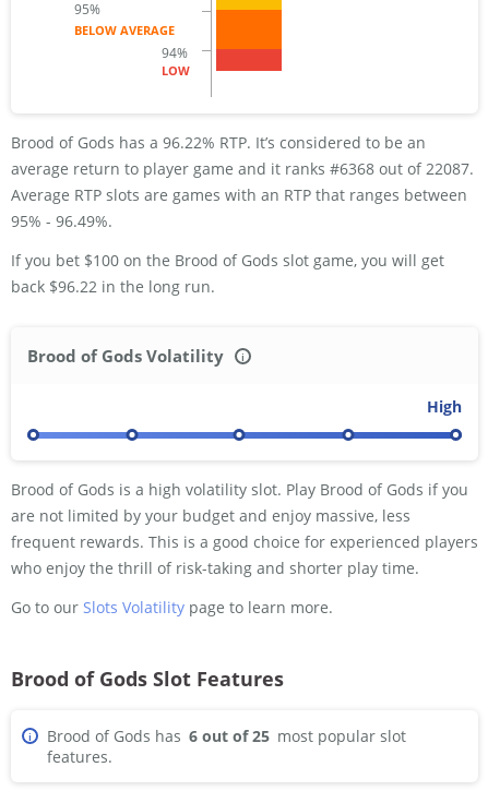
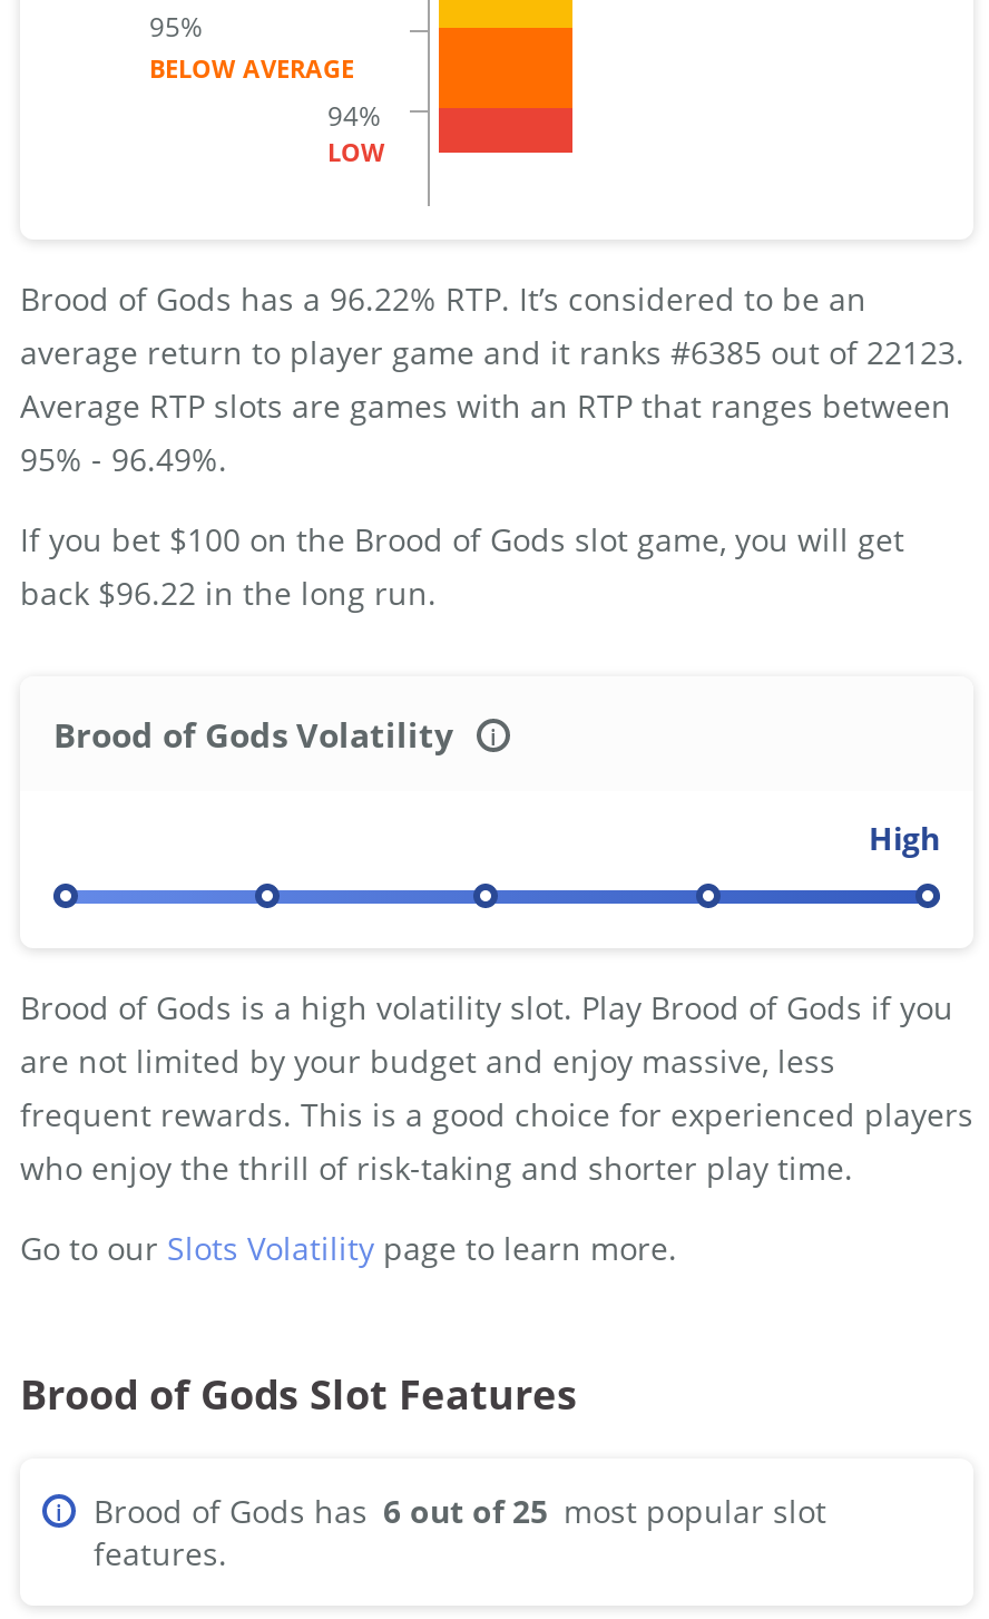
- average return to player game and it ranks #6368 out of 22087.
+ average return to player game and it ranks #6385 out of 22123.
